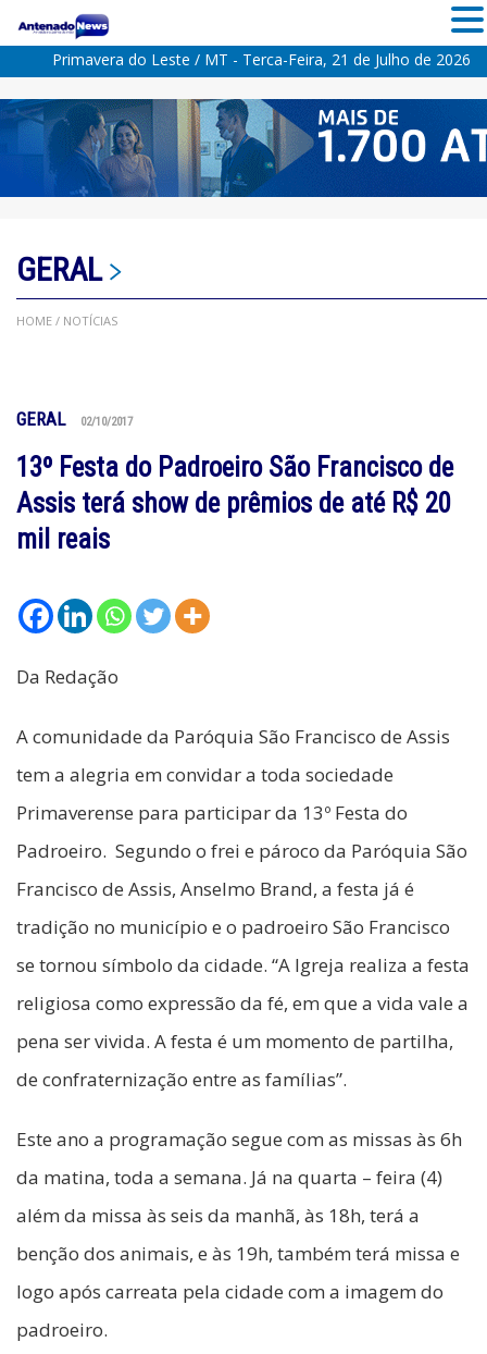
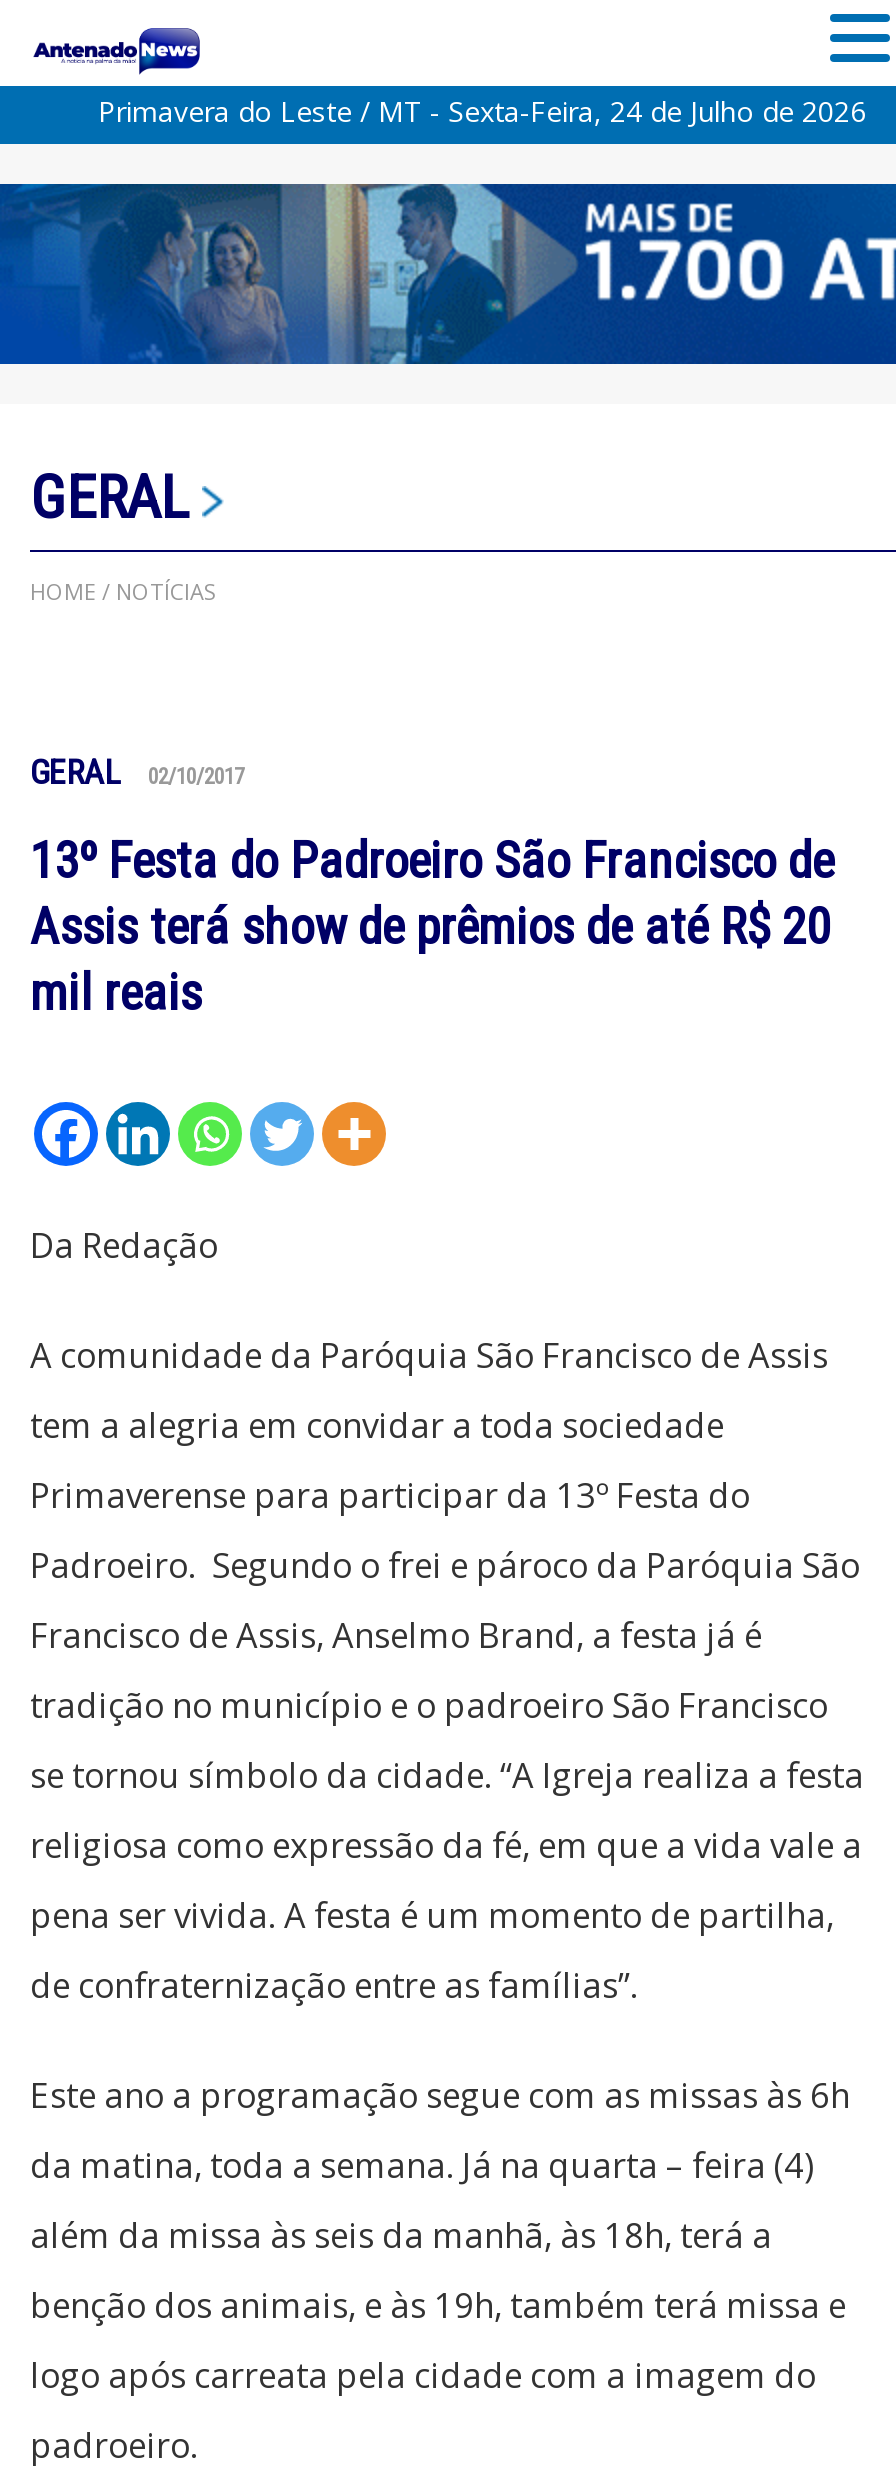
- Primavera do Leste / MT - Terca-Feira, 21 de Julho de 2026
+ Primavera do Leste / MT - Sexta-Feira, 24 de Julho de 2026
